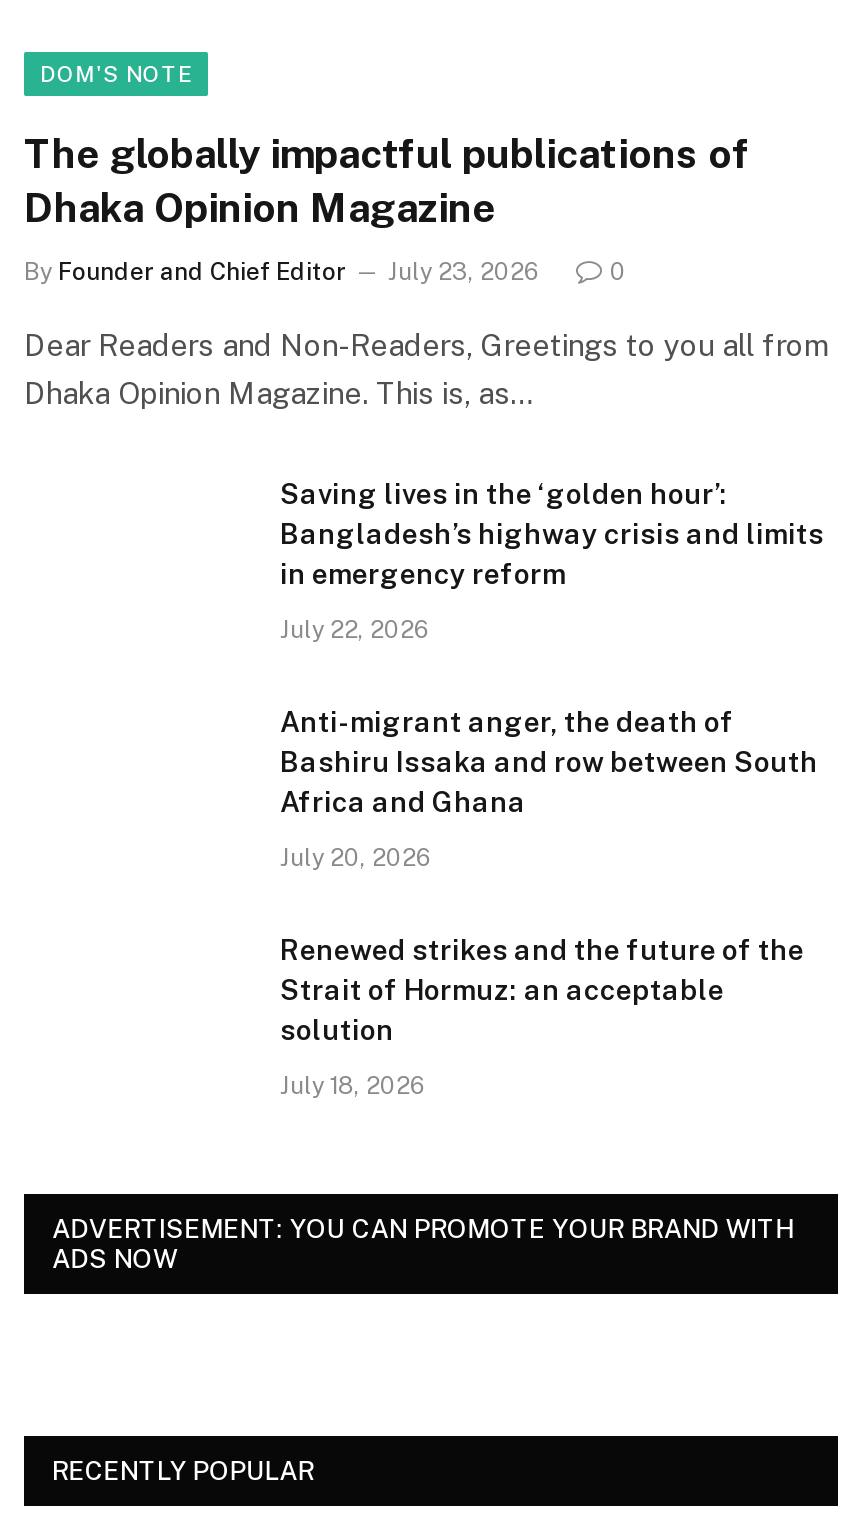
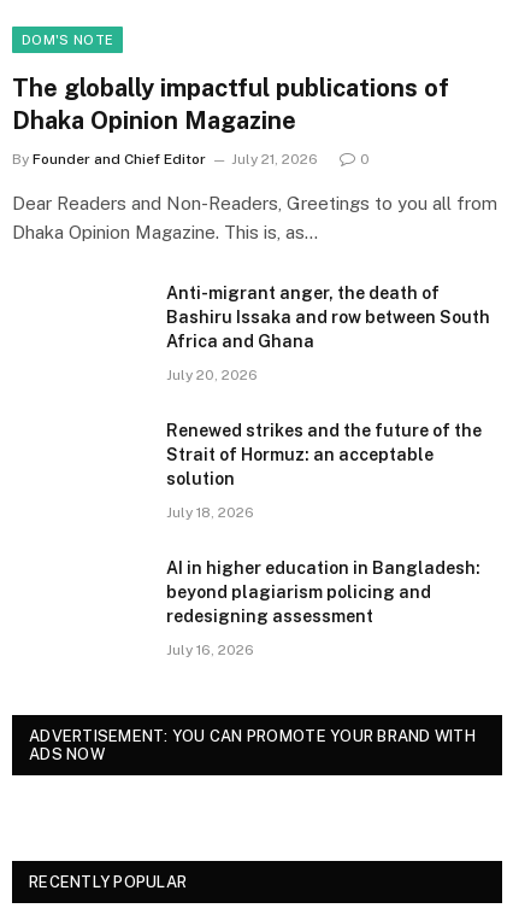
- By Founder and Chief Editor July 23, 2026
+ By Founder and Chief Editor July 21, 2026

- Saving lives in the ‘golden hour’:
- Bangladesh’s highway crisis and limits
- in emergency reform
- July 22, 2026

moved up: Anti-migrant anger, the death of | Bashiru Issaka and row between South | Africa and Ghana | July 20, 2026 | Renewed strikes and the future of the | Strait of Hormuz: an acceptable | solution | July 18, 2026

+ AI in higher education in Bangladesh:
+ beyond plagiarism policing and
+ redesigning assessment
+ July 16, 2026
